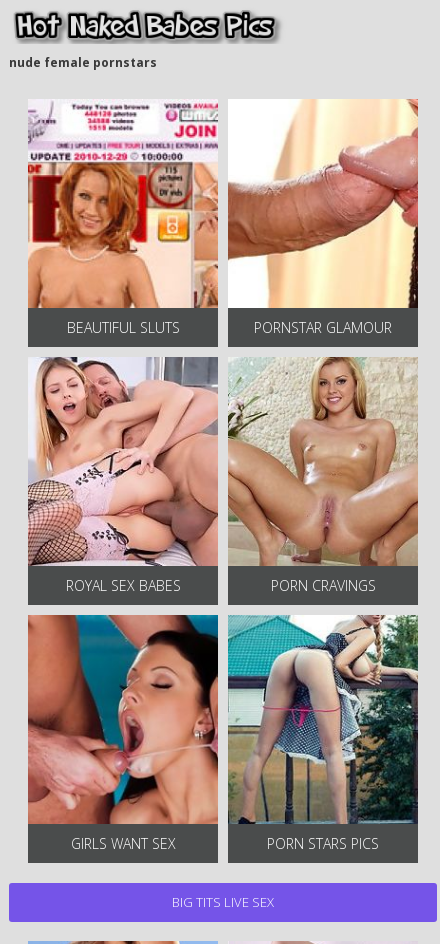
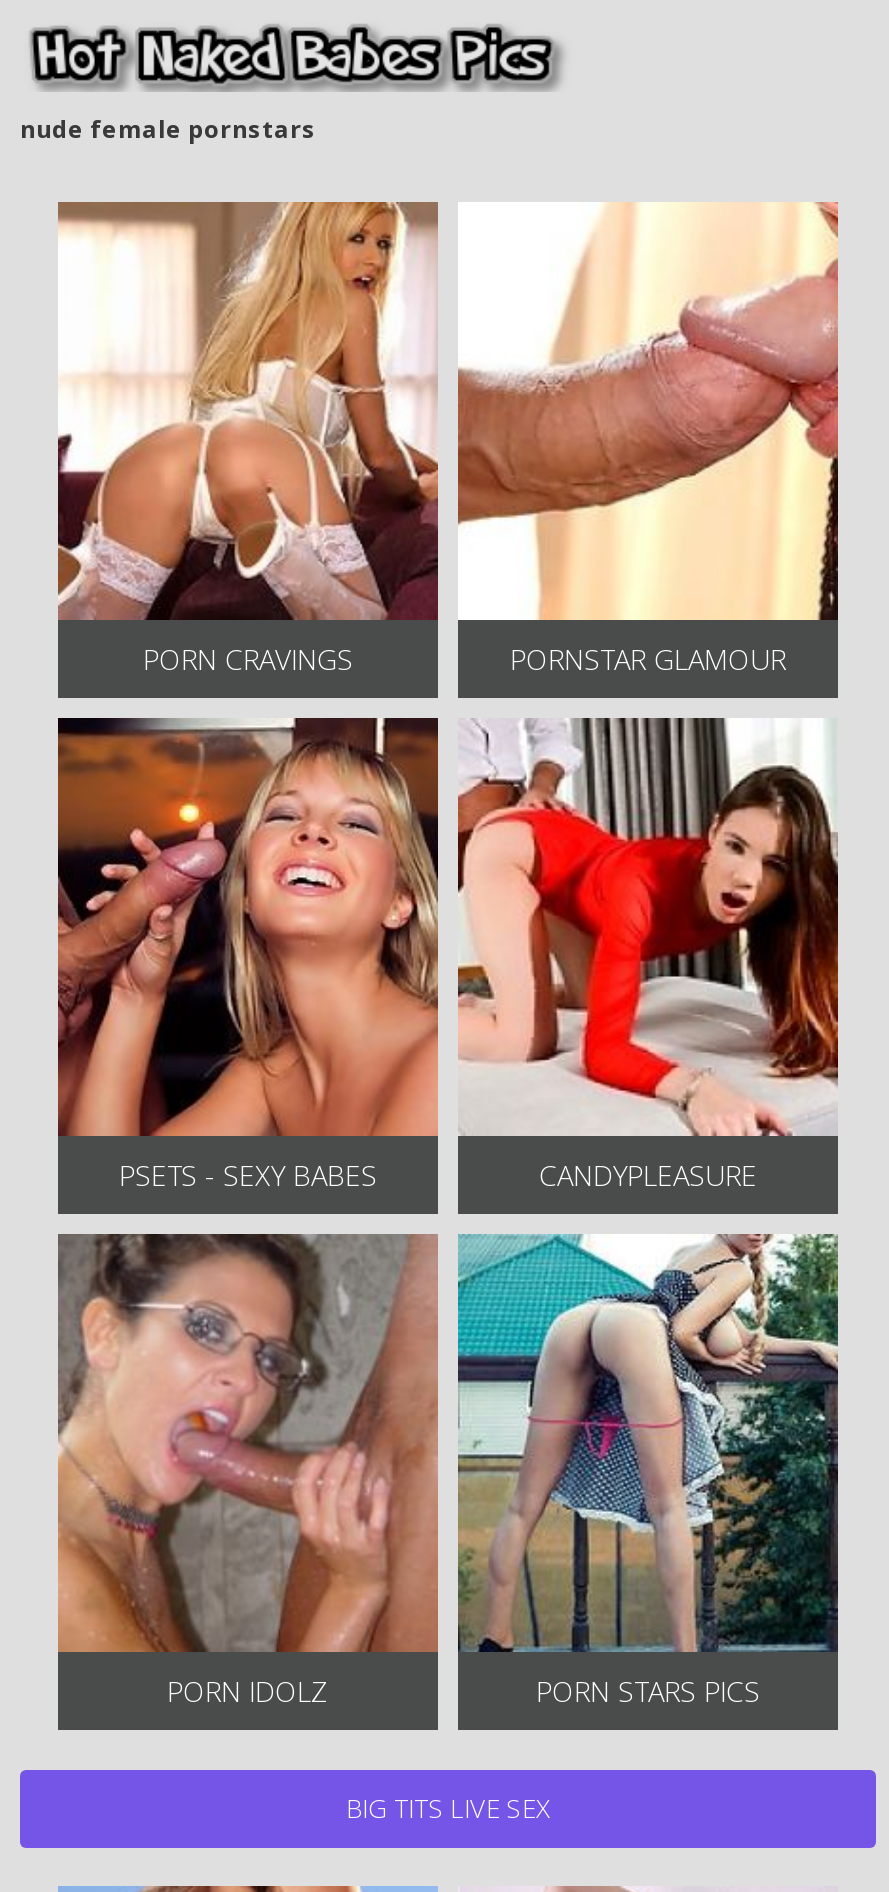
- [image]
+ [image]

- BEAUTIFUL SLUTS

- [image]
- ROYAL SEX BABES
+ [image]
+ PSETS - SEXY BABES
+ CANDYPLEASURE

- [image]
+ [image]

moved up: PORN CRAVINGS

- [image]
- GIRLS WANT SEX
+ [image]
+ PORN IDOLZ
